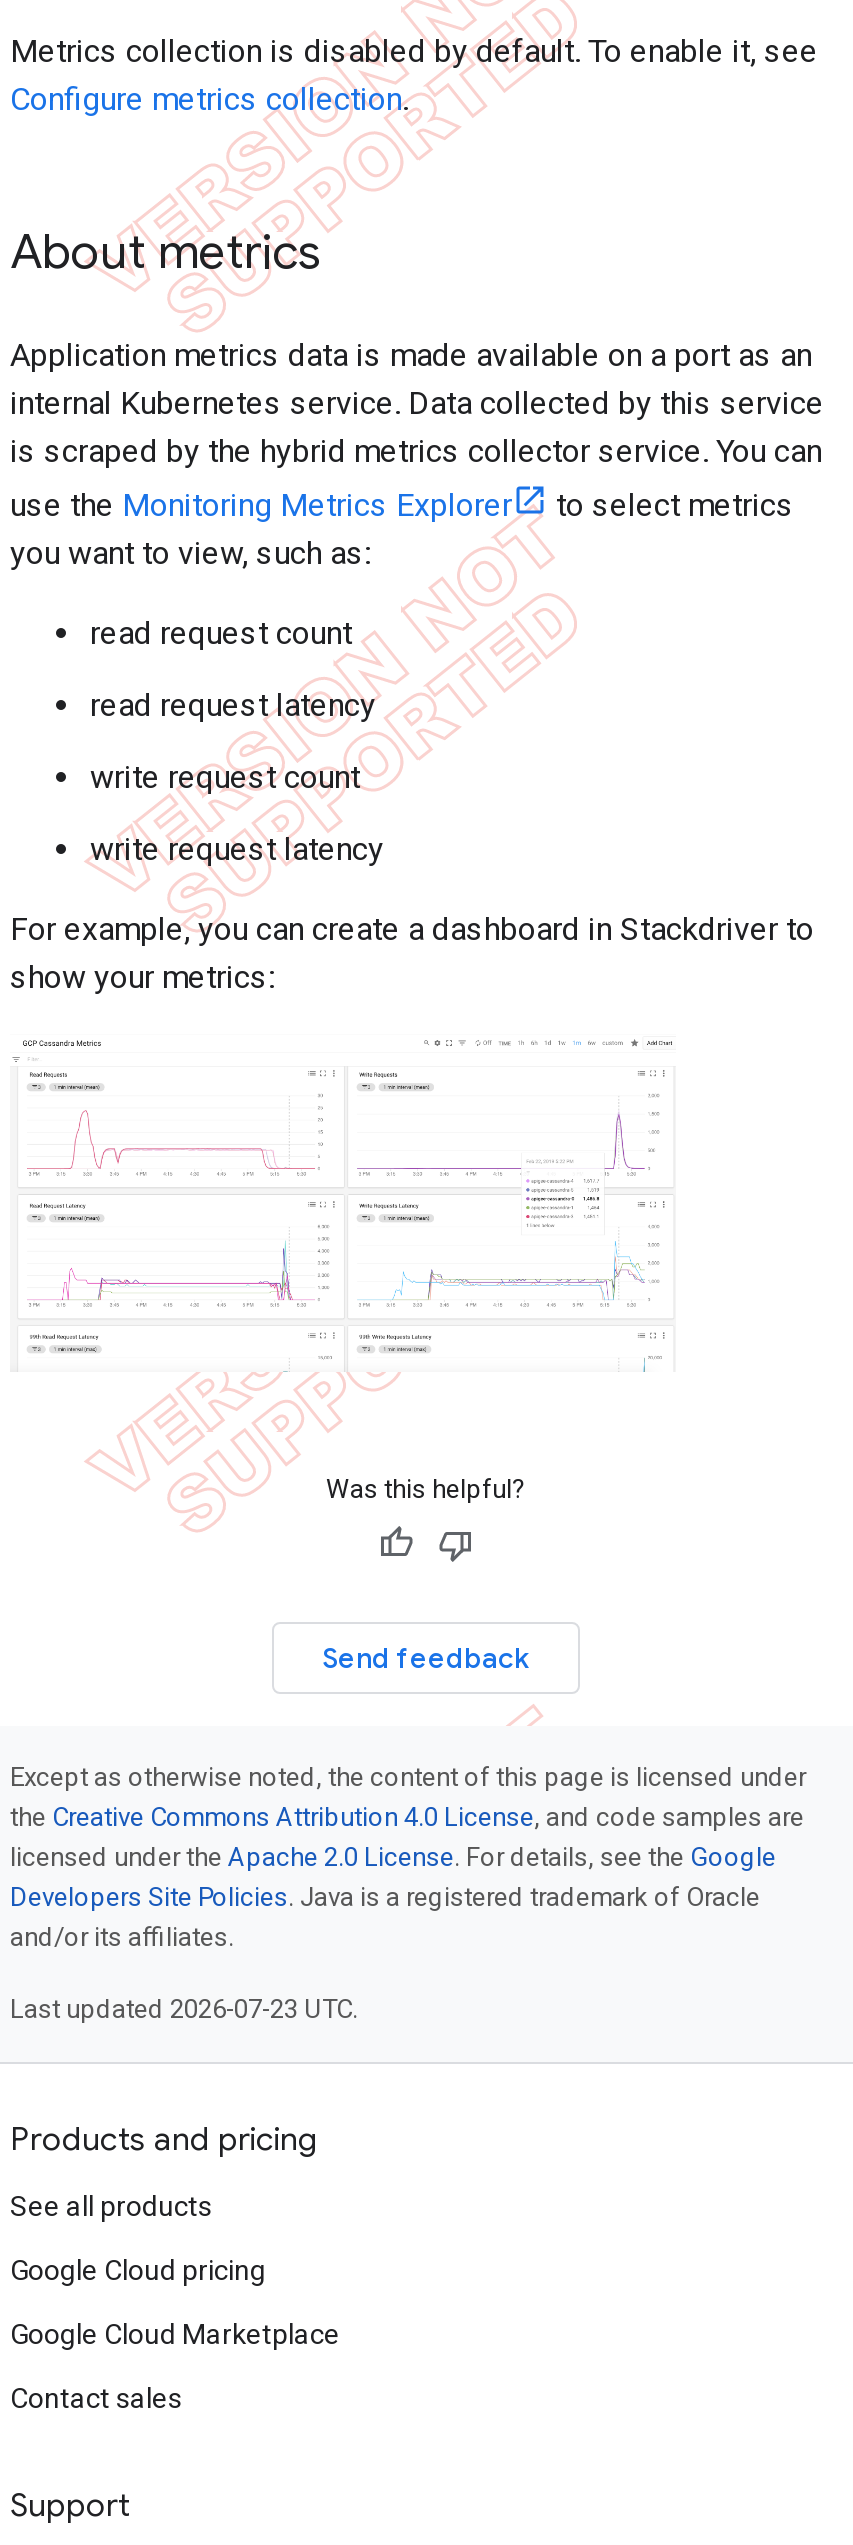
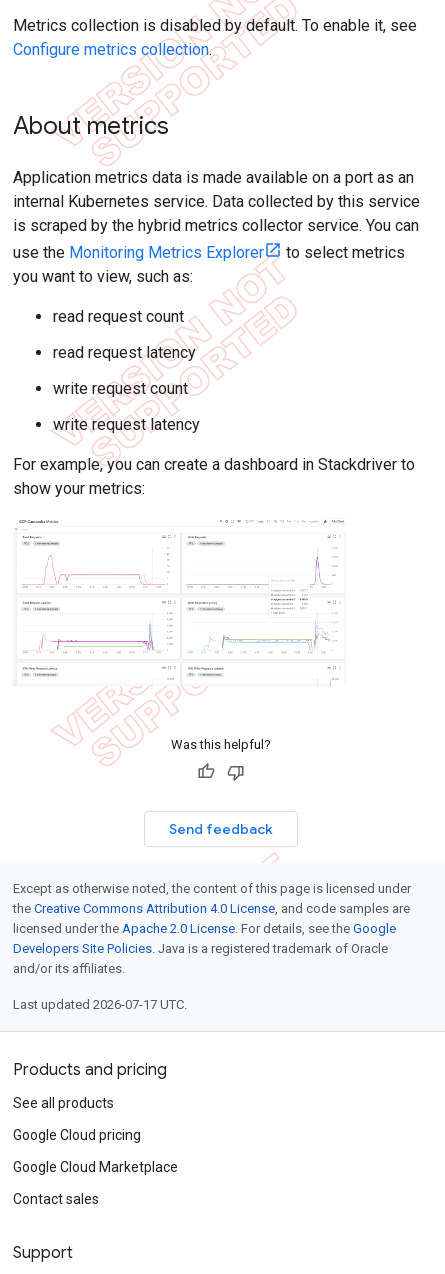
- Last updated 2026-07-23 UTC.
+ Last updated 2026-07-17 UTC.
